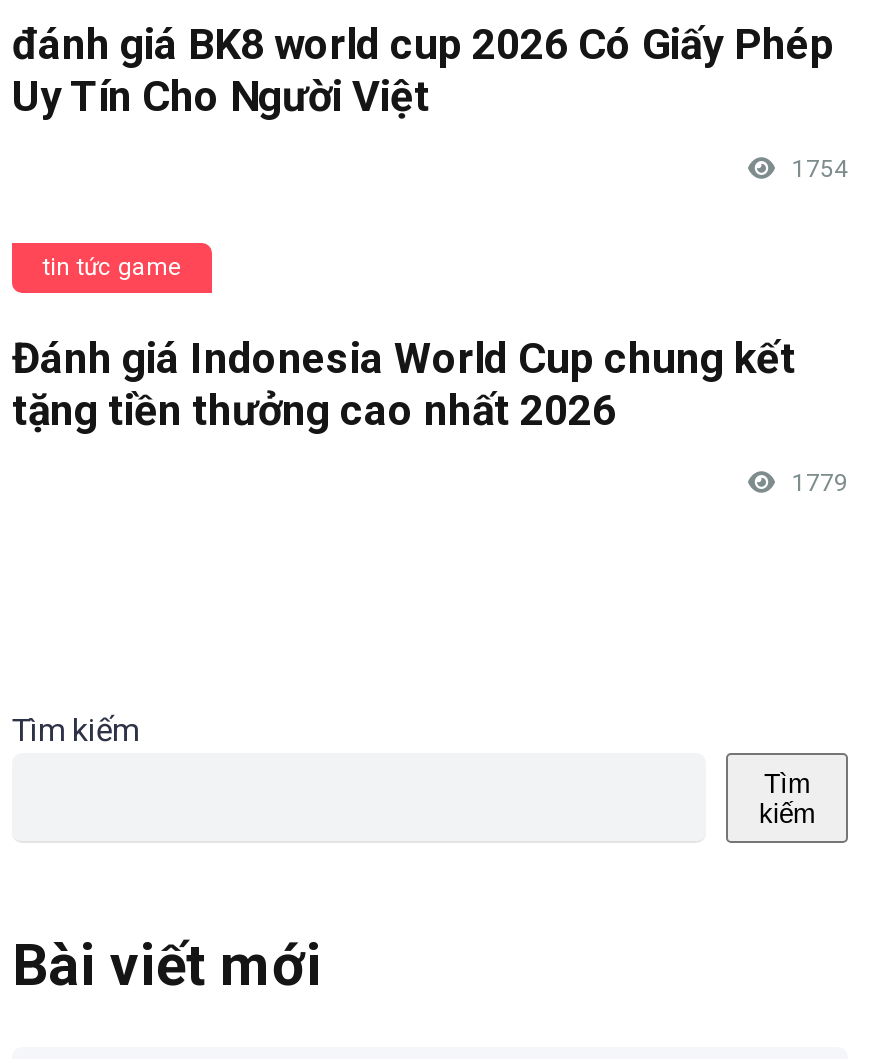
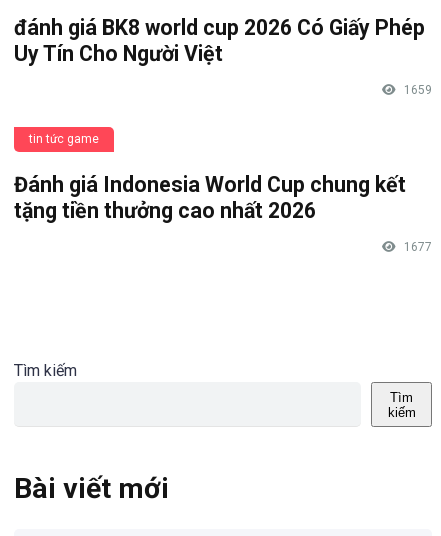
- 1754
+ 1659

- 1779
+ 1677
